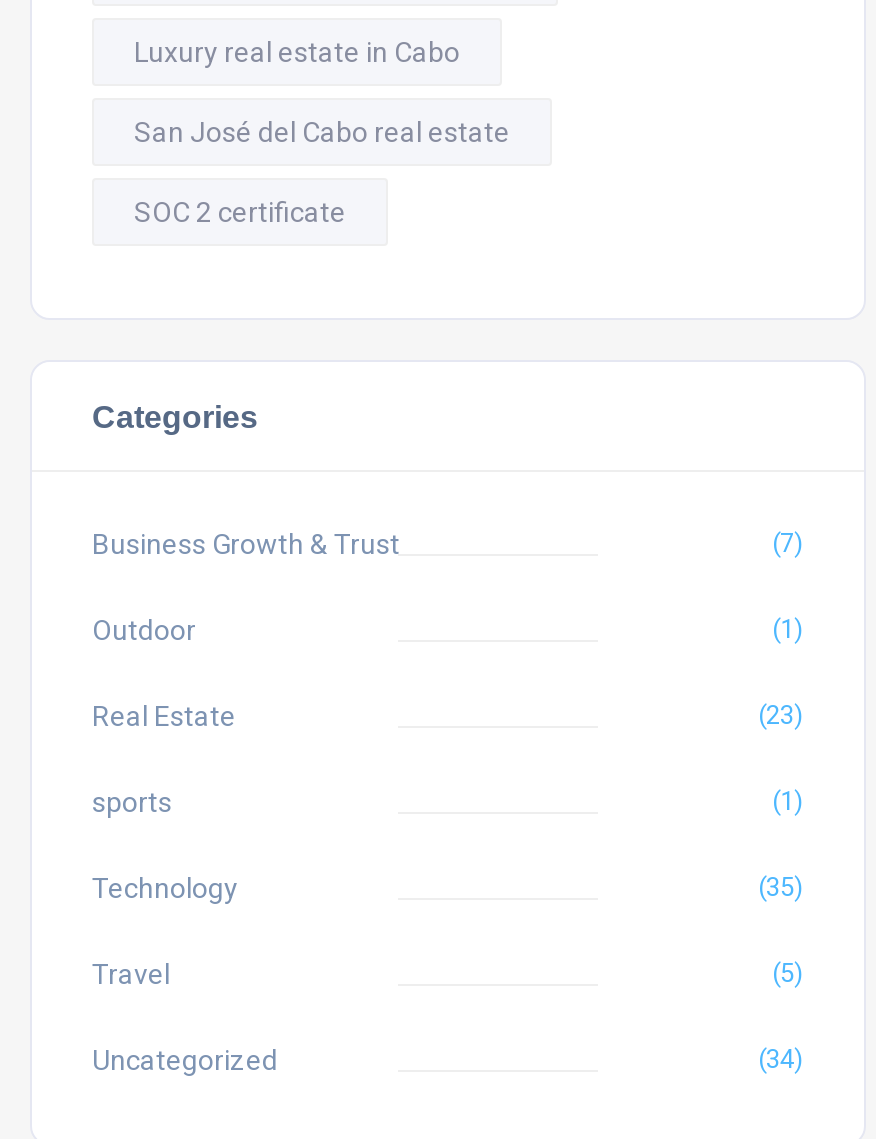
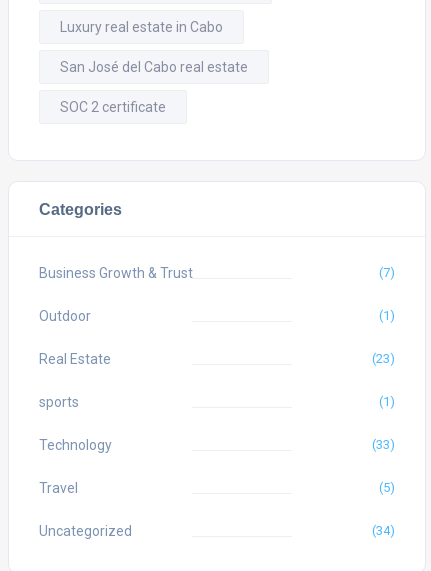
- (35)
+ (33)
